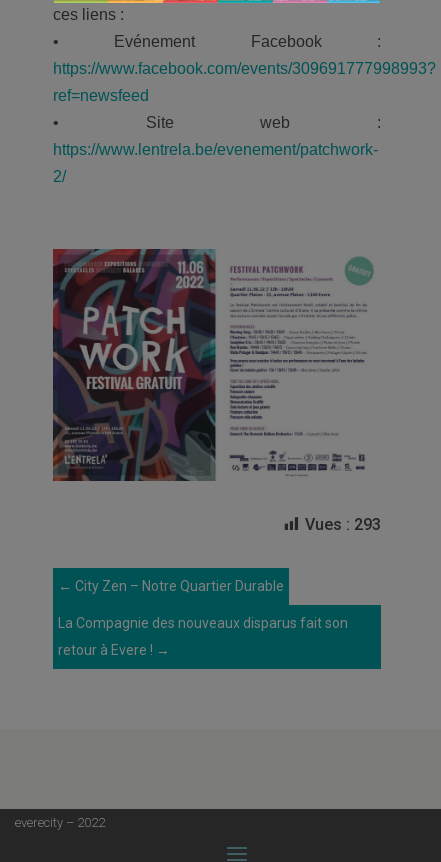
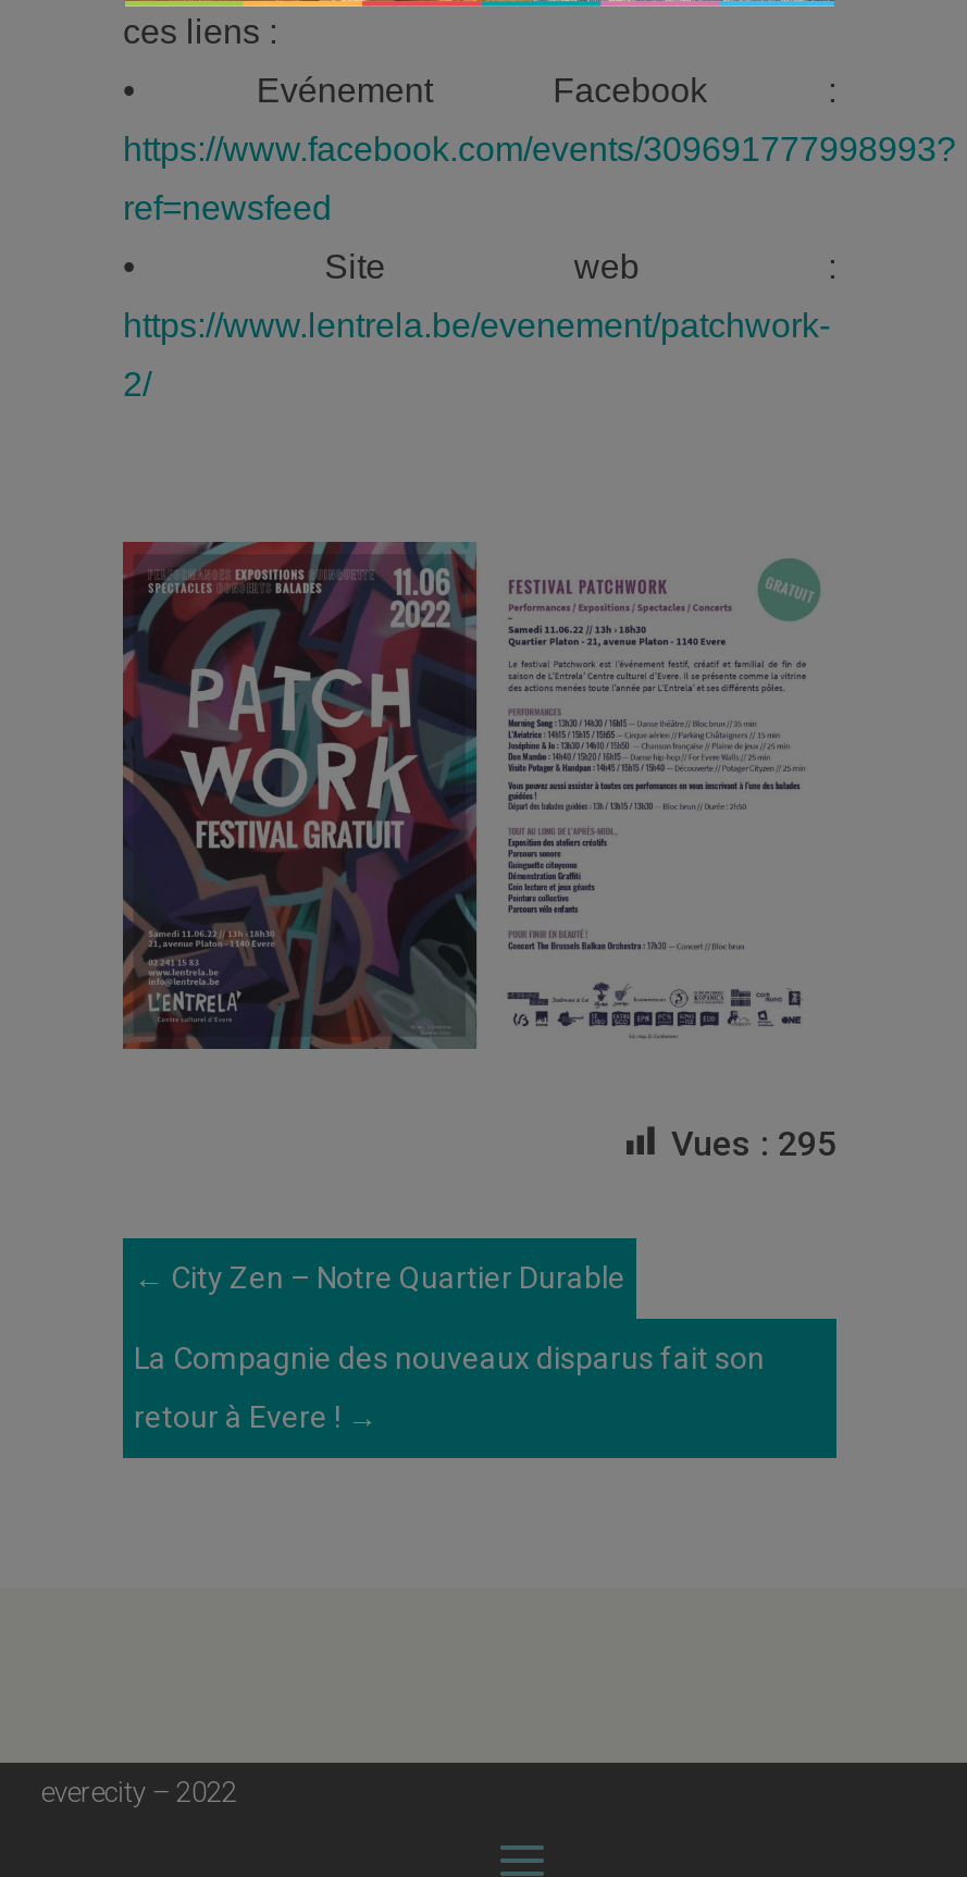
- Vues : 293
+ Vues : 295
